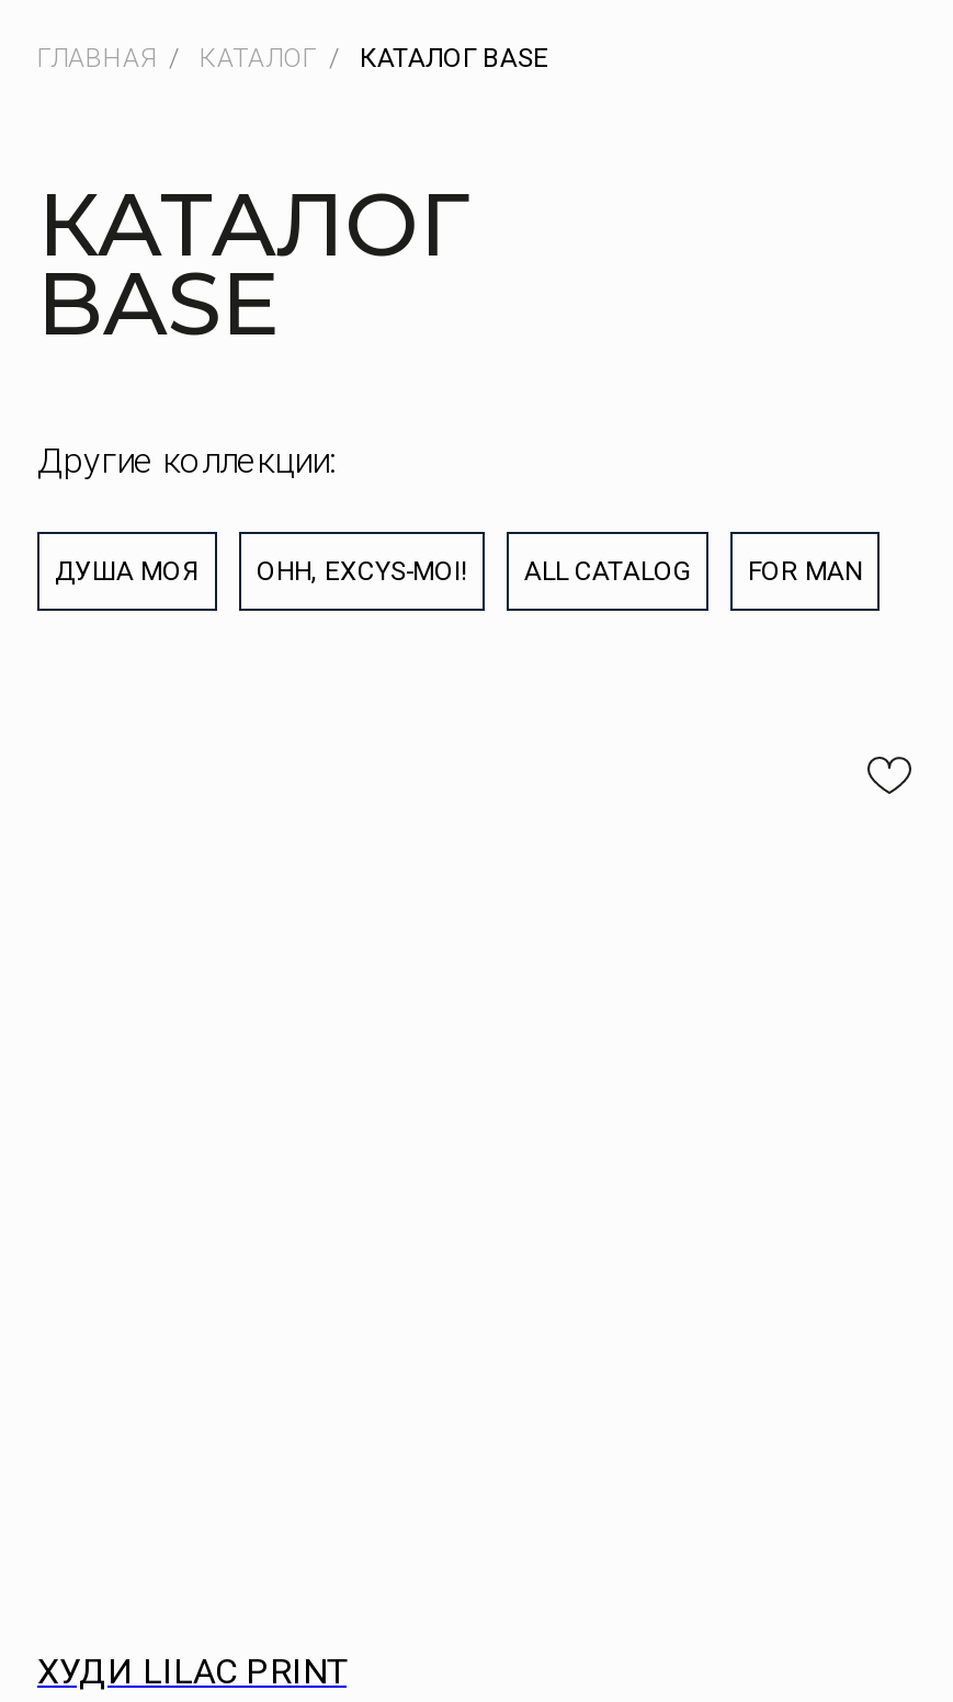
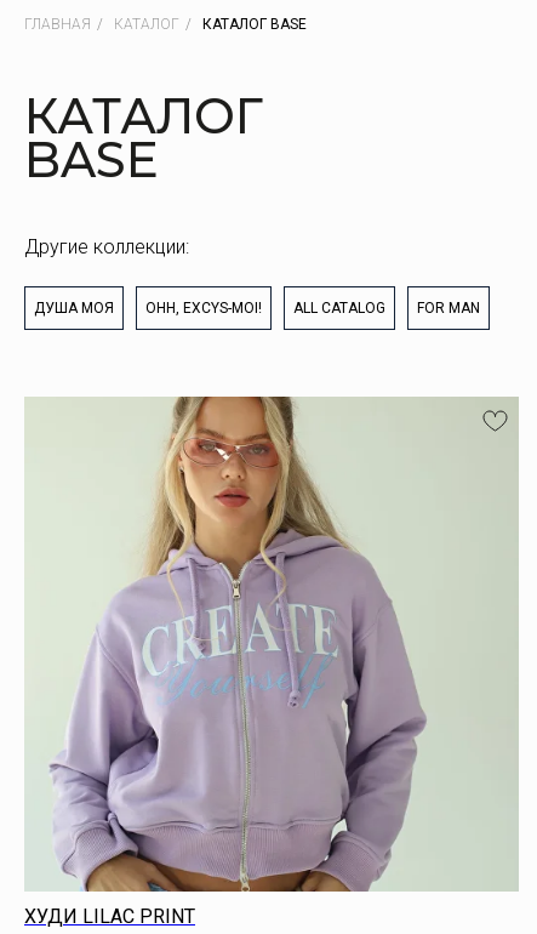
+ [image]
